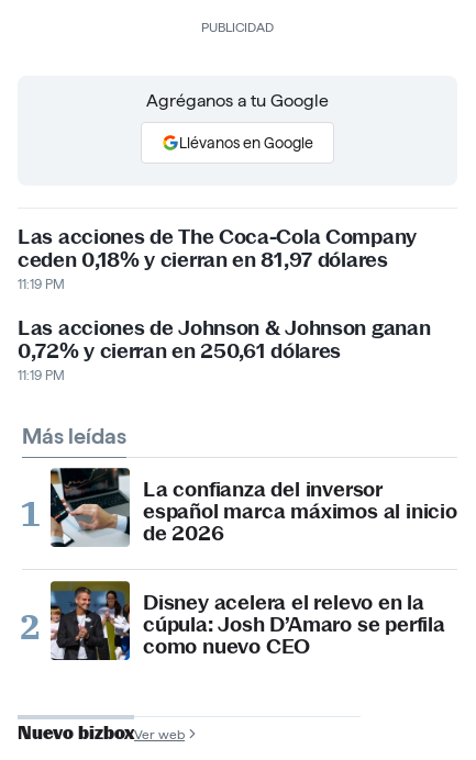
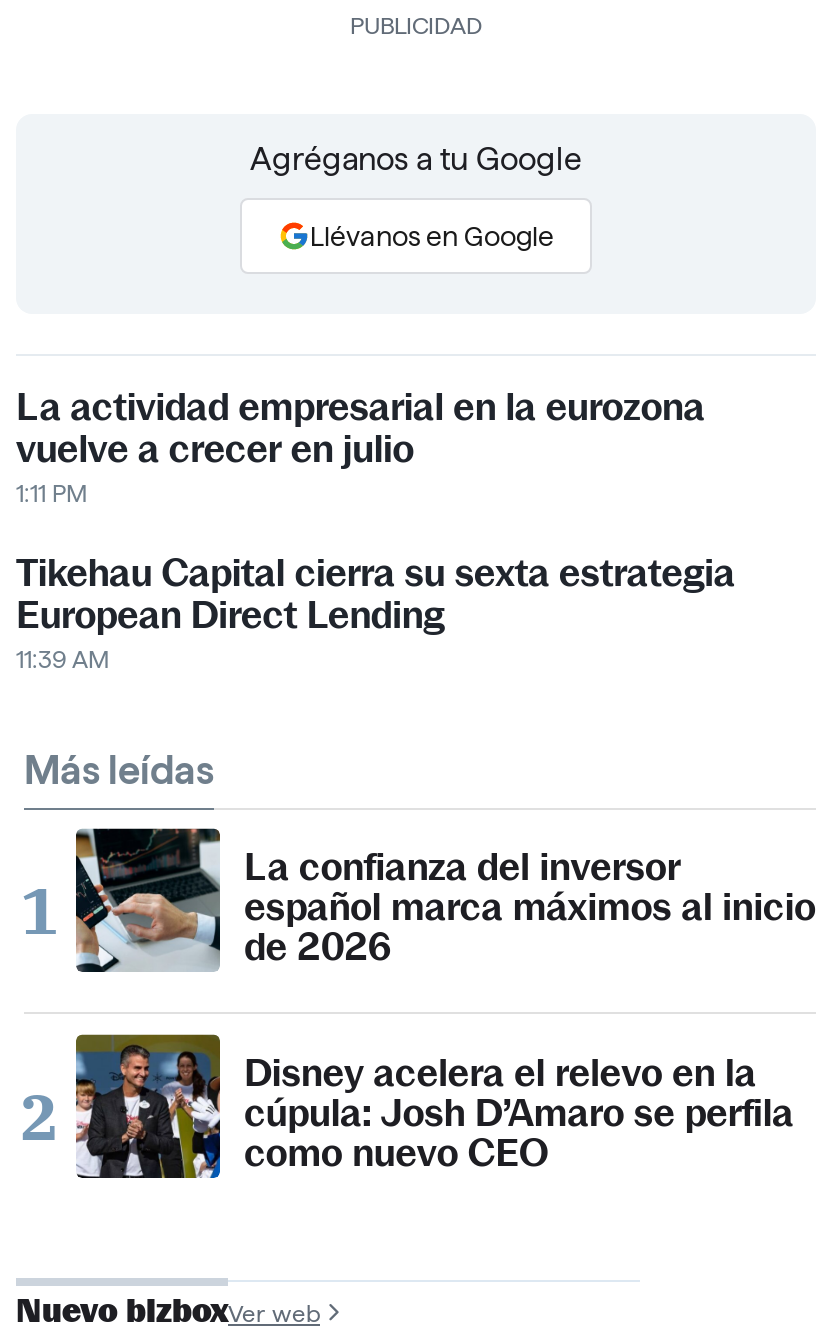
- Las acciones de The Coca-Cola Company
- ceden 0,18% y cierran en 81,97 dólares
- 11:19 PM
+ La actividad empresarial en la eurozona
+ vuelve a crecer en julio
+ 1:11 PM

- Las acciones de Johnson & Johnson ganan
- 0,72% y cierran en 250,61 dólares
- 11:19 PM
+ Tikehau Capital cierra su sexta estrategia
+ European Direct Lending
+ 11:39 AM
